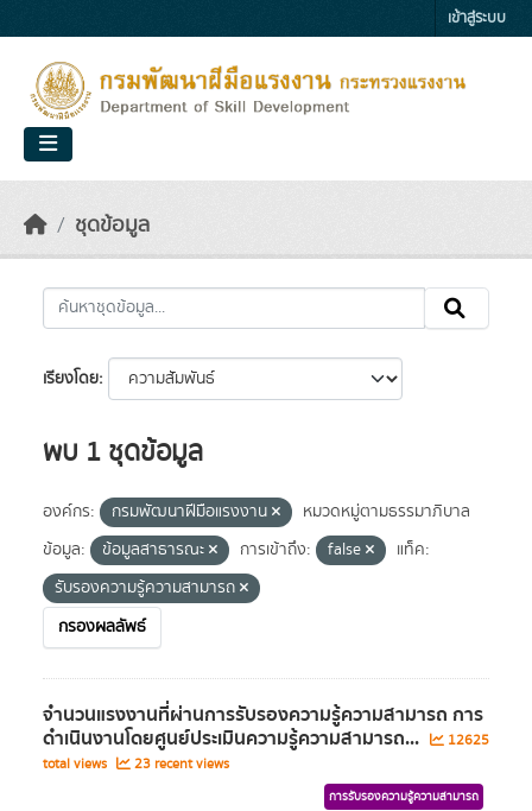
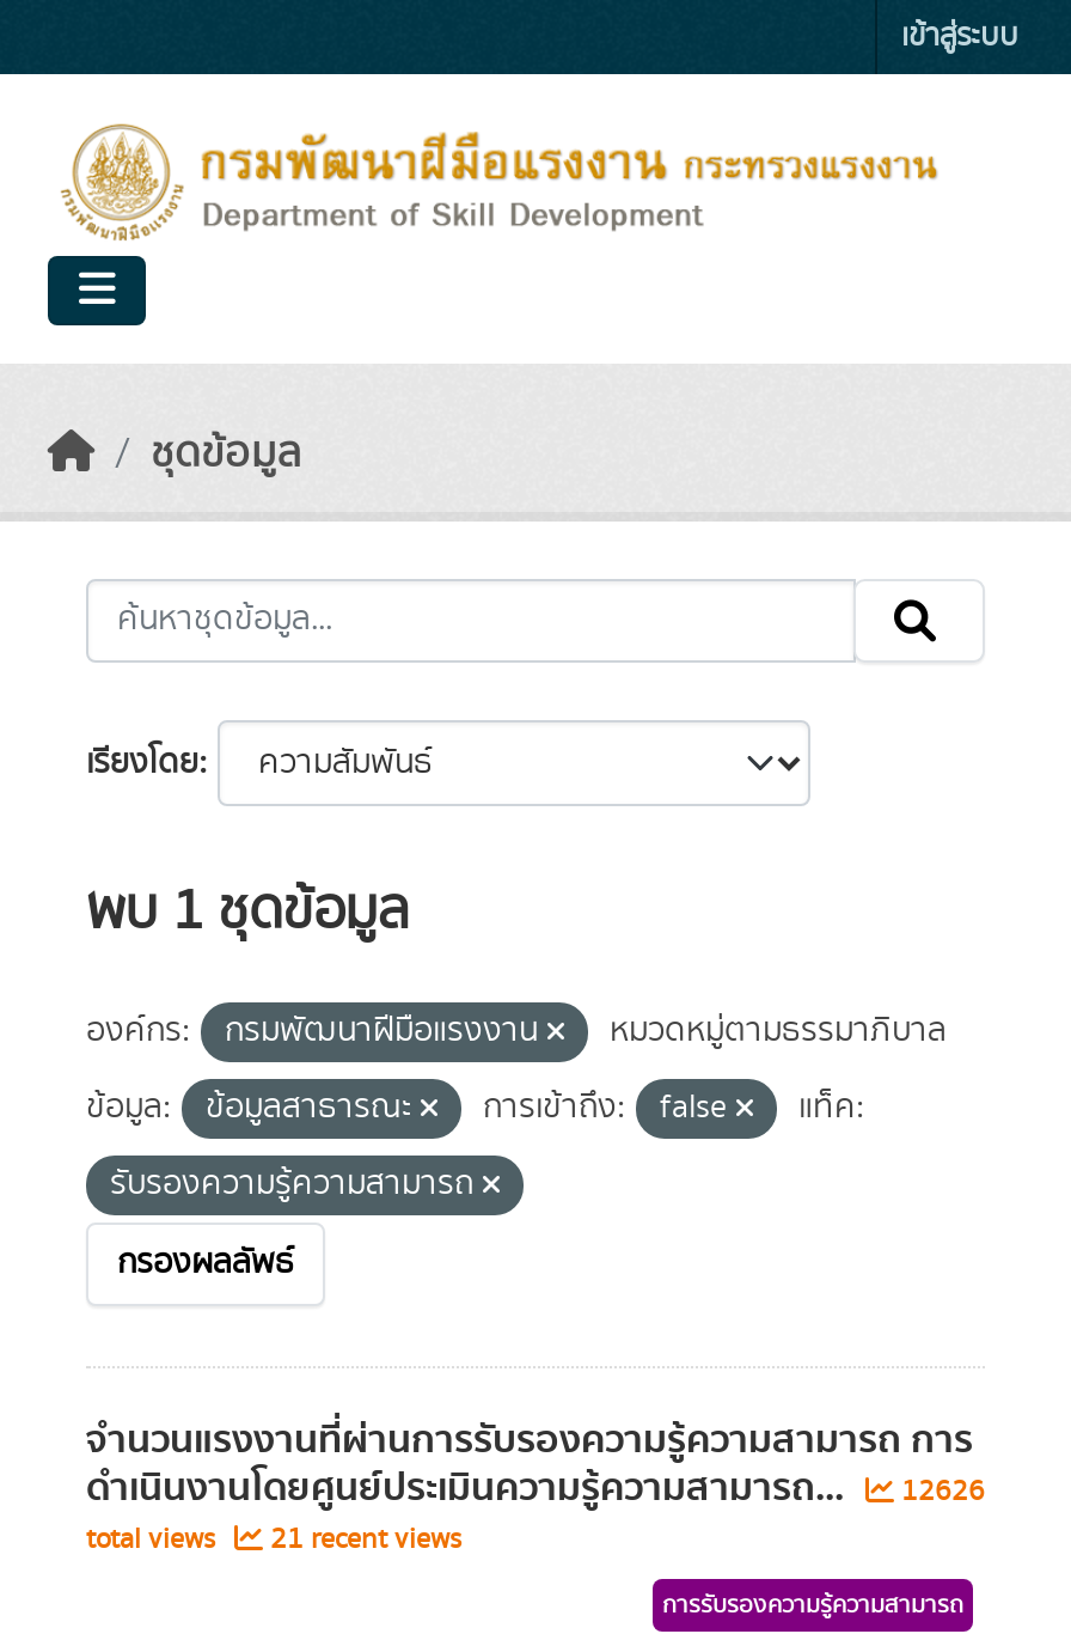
- ดำเนินงานโดยศูนย์ประเมินความรู้ความสามารถ... 12625
+ ดำเนินงานโดยศูนย์ประเมินความรู้ความสามารถ... 12626

- total views 23 recent views
+ total views 21 recent views
